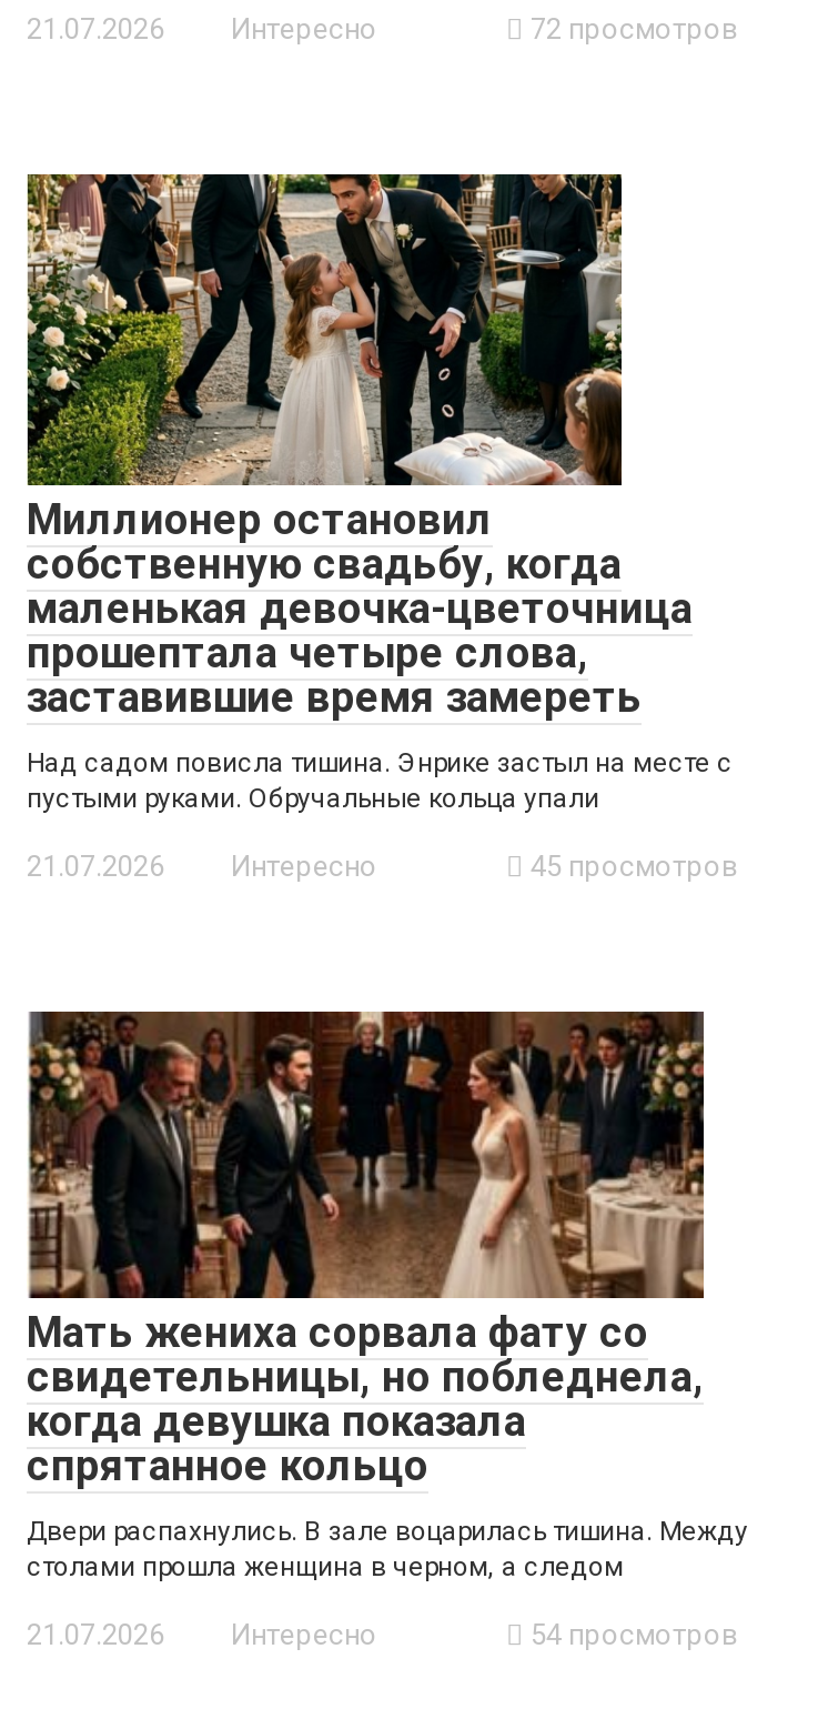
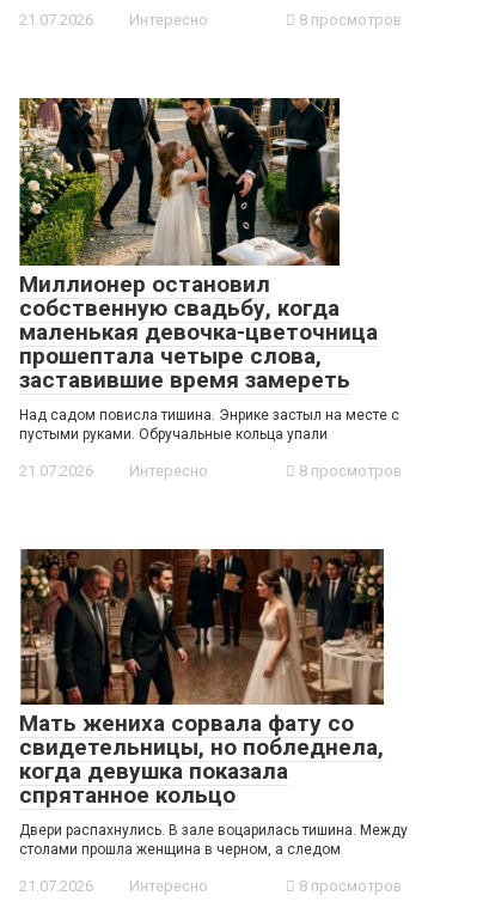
- 72 просмотров
+ 8 просмотров

- 45 просмотров
+ 8 просмотров

- 54 просмотров
+ 8 просмотров
